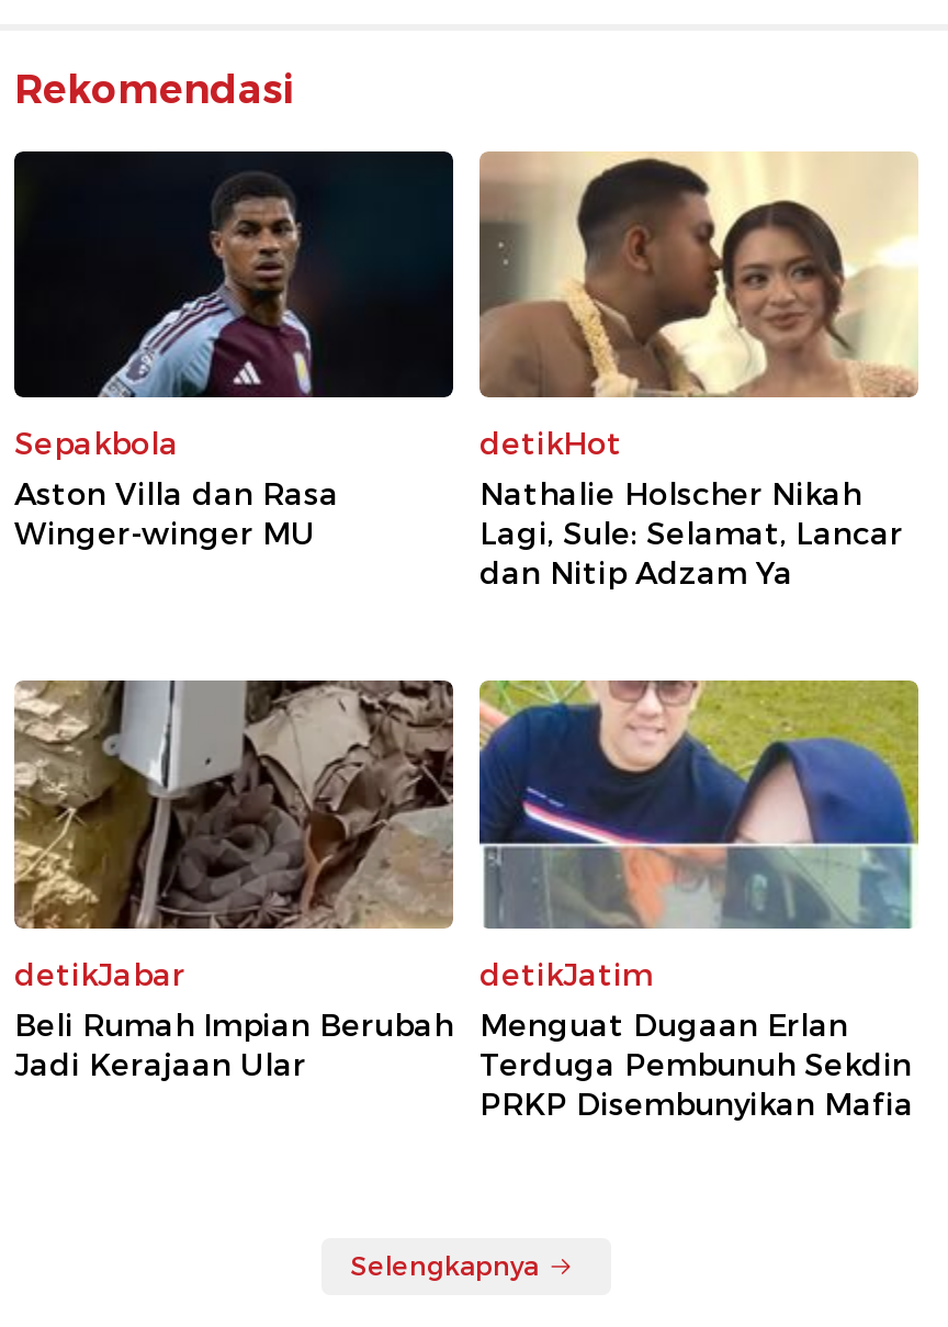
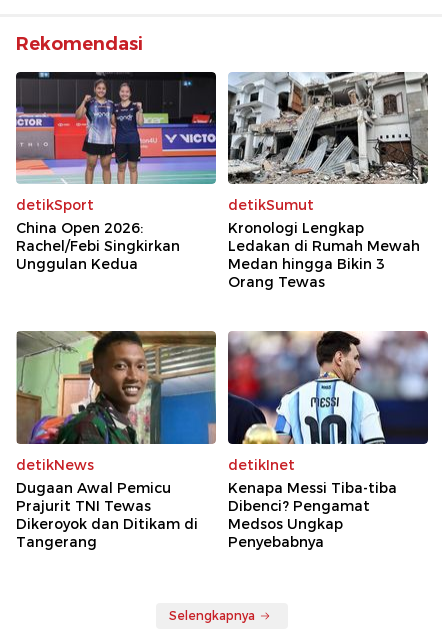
- [image]
- Sepakbola
- Aston Villa dan Rasa
- Winger-winger MU
+ [image]
+ detikSport
+ China Open 2026:
+ Rachel/Febi Singkirkan
+ Unggulan Kedua

- [image]
- detikHot
- Nathalie Holscher Nikah
- Lagi, Sule: Selamat, Lancar
- dan Nitip Adzam Ya
+ [image]
+ detikSumut
+ Kronologi Lengkap
+ Ledakan di Rumah Mewah
+ Medan hingga Bikin 3
+ Orang Tewas

- [image]
- detikJabar
- Beli Rumah Impian Berubah
- Jadi Kerajaan Ular
+ [image]
+ detikNews
+ Dugaan Awal Pemicu
+ Prajurit TNI Tewas
+ Dikeroyok dan Ditikam di
+ Tangerang

- [image]
- detikJatim
- Menguat Dugaan Erlan
- Terduga Pembunuh Sekdin
- PRKP Disembunyikan Mafia
+ [image]
+ detikInet
+ Kenapa Messi Tiba-tiba
+ Dibenci? Pengamat
+ Medsos Ungkap
+ Penyebabnya
